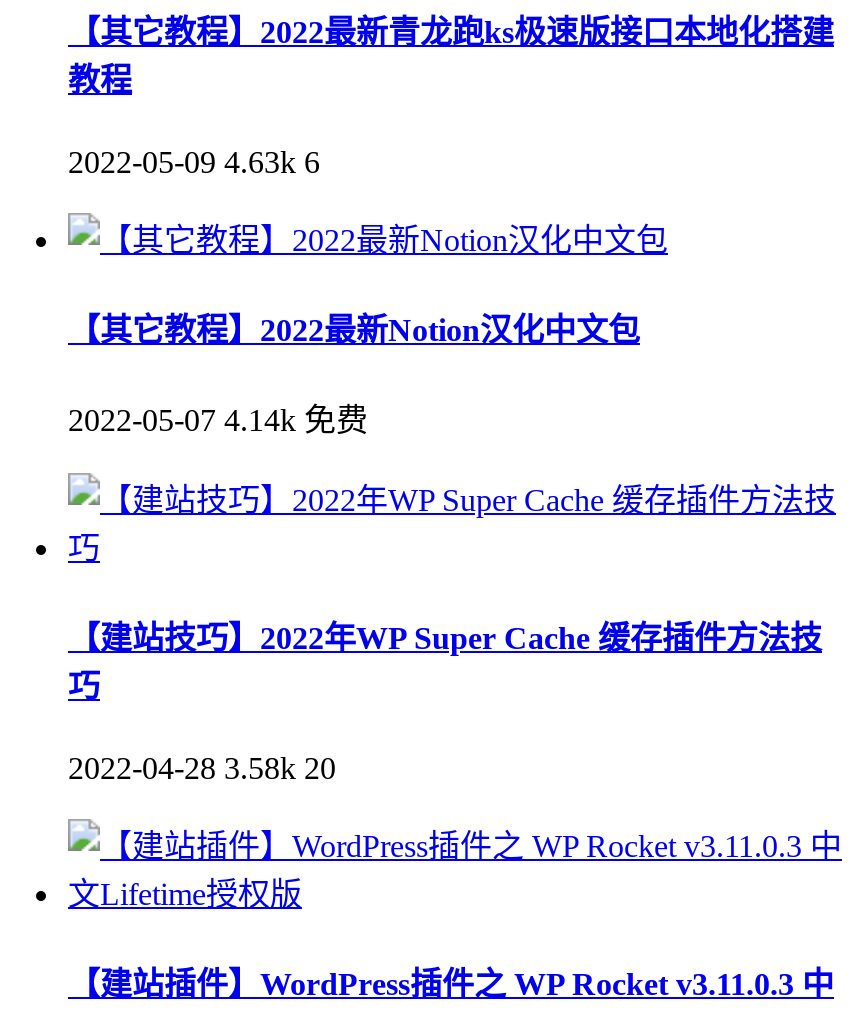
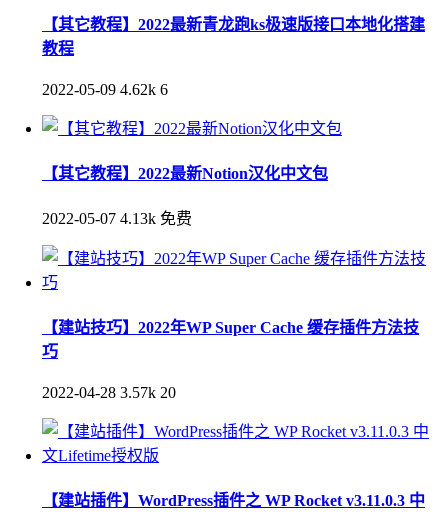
- 2022-05-09 4.63k 6
+ 2022-05-09 4.62k 6

- 2022-05-07 4.14k 免费
+ 2022-05-07 4.13k 免费

- 2022-04-28 3.58k 20
+ 2022-04-28 3.57k 20
